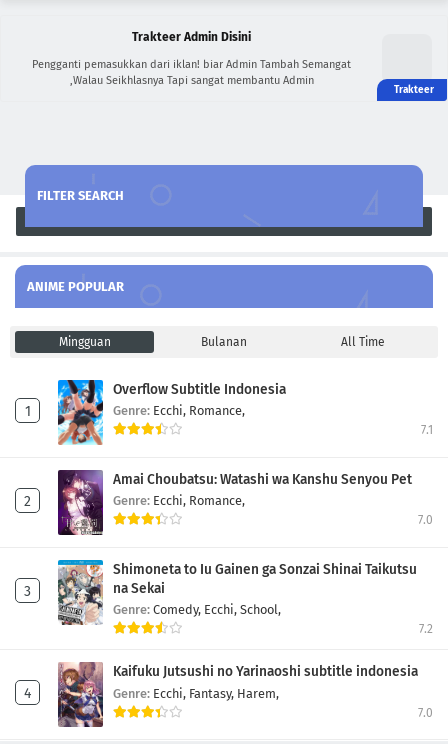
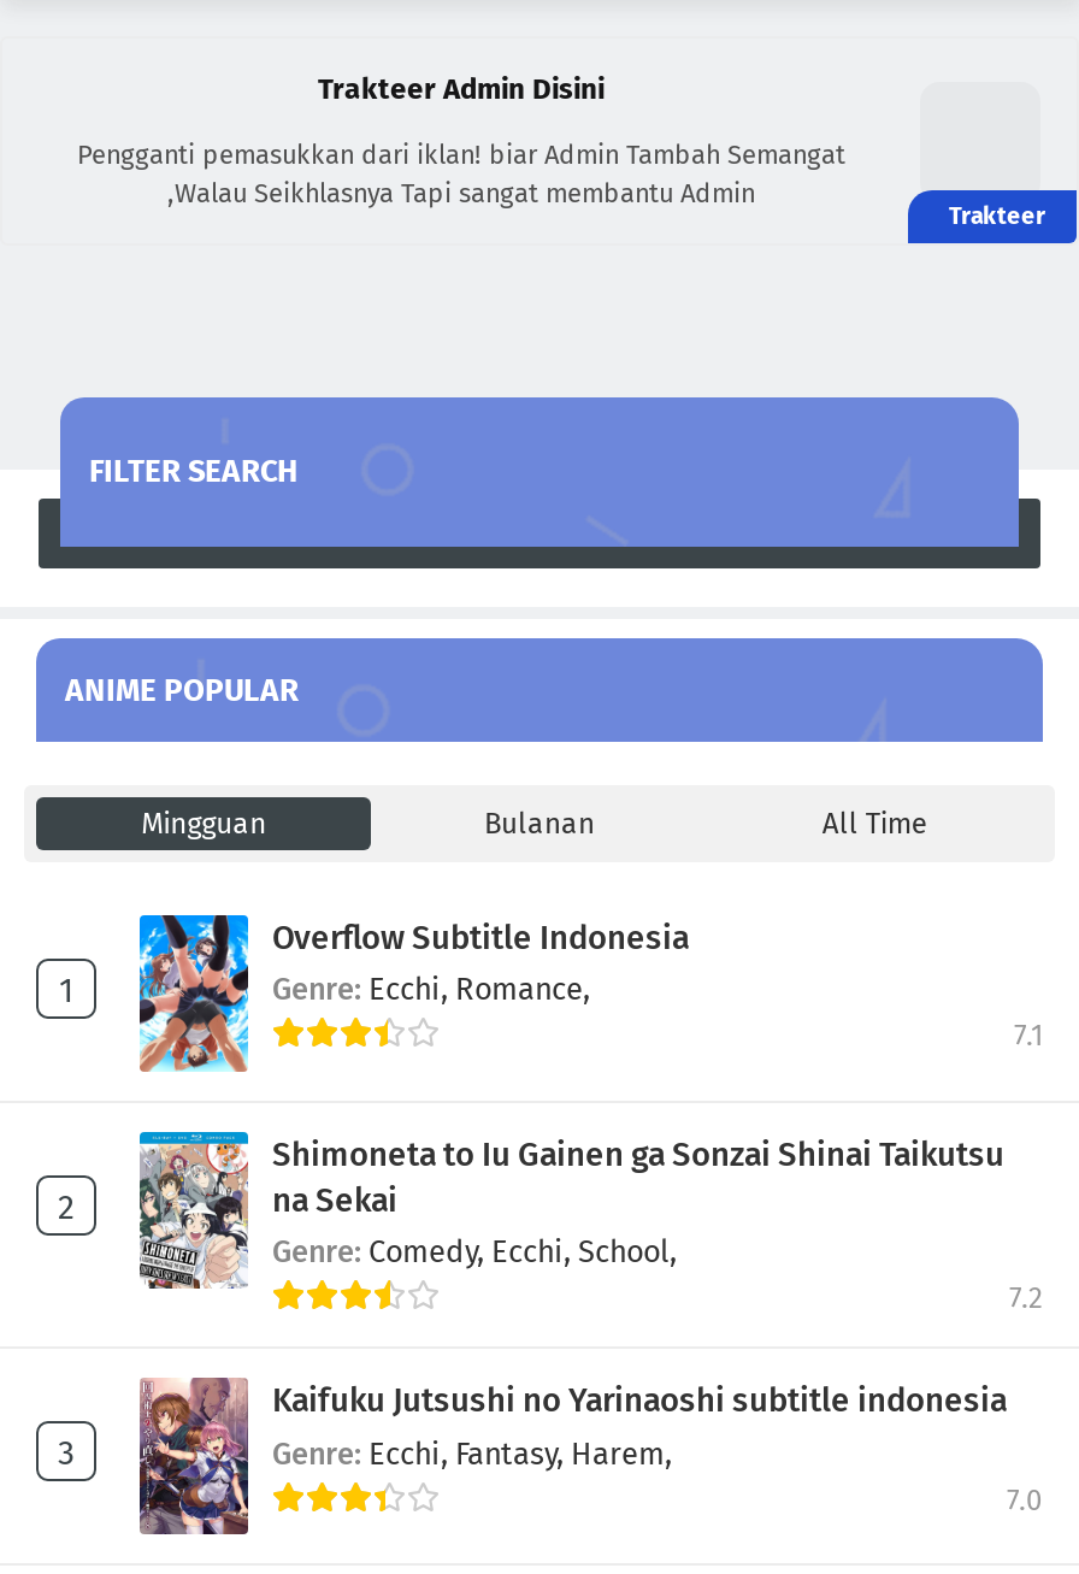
- [image]
- Amai Choubatsu: Watashi wa Kanshu Senyou Pet
- Genre: Ecchi, Romance,
- 7.0
